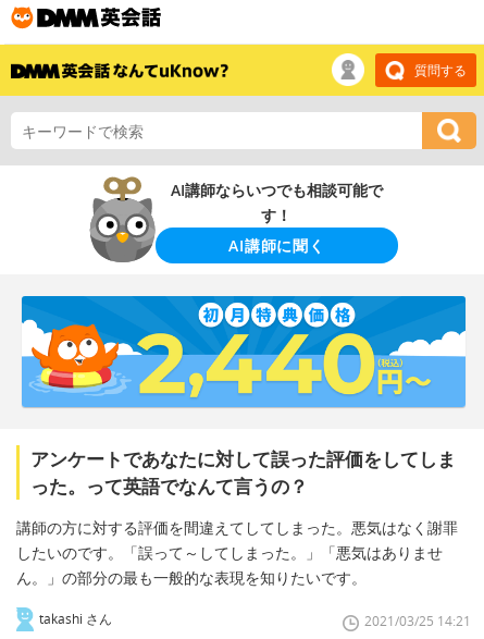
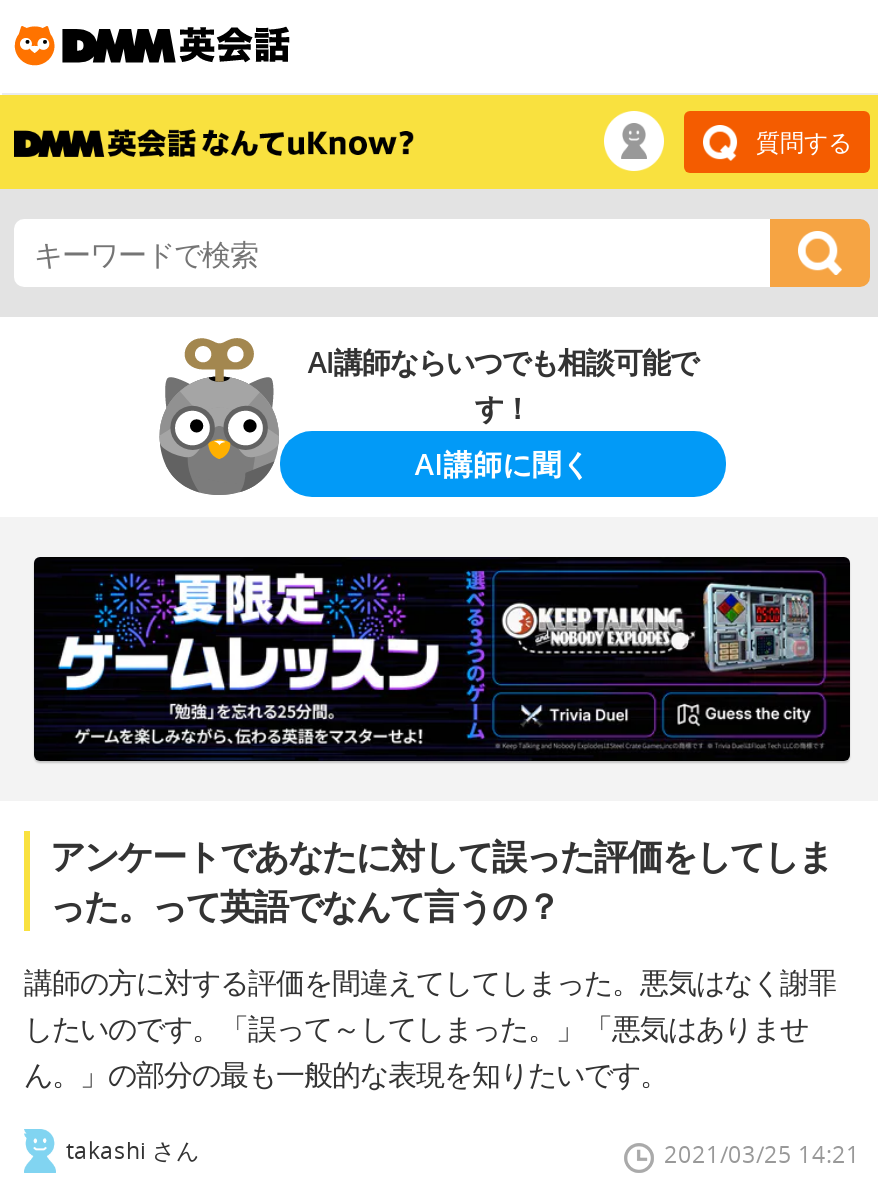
- [image]
+ [image]
